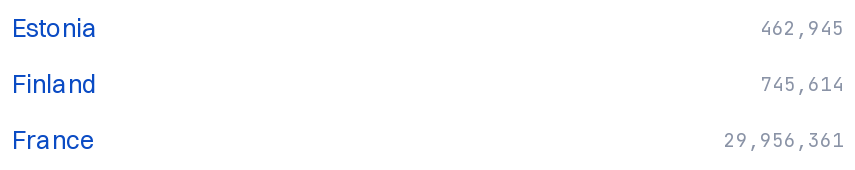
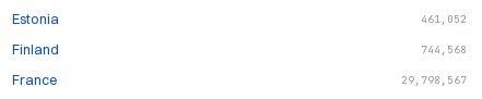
- 462,945
+ 461,052

- 745,614
+ 744,568

- 29,956,361
+ 29,798,567
